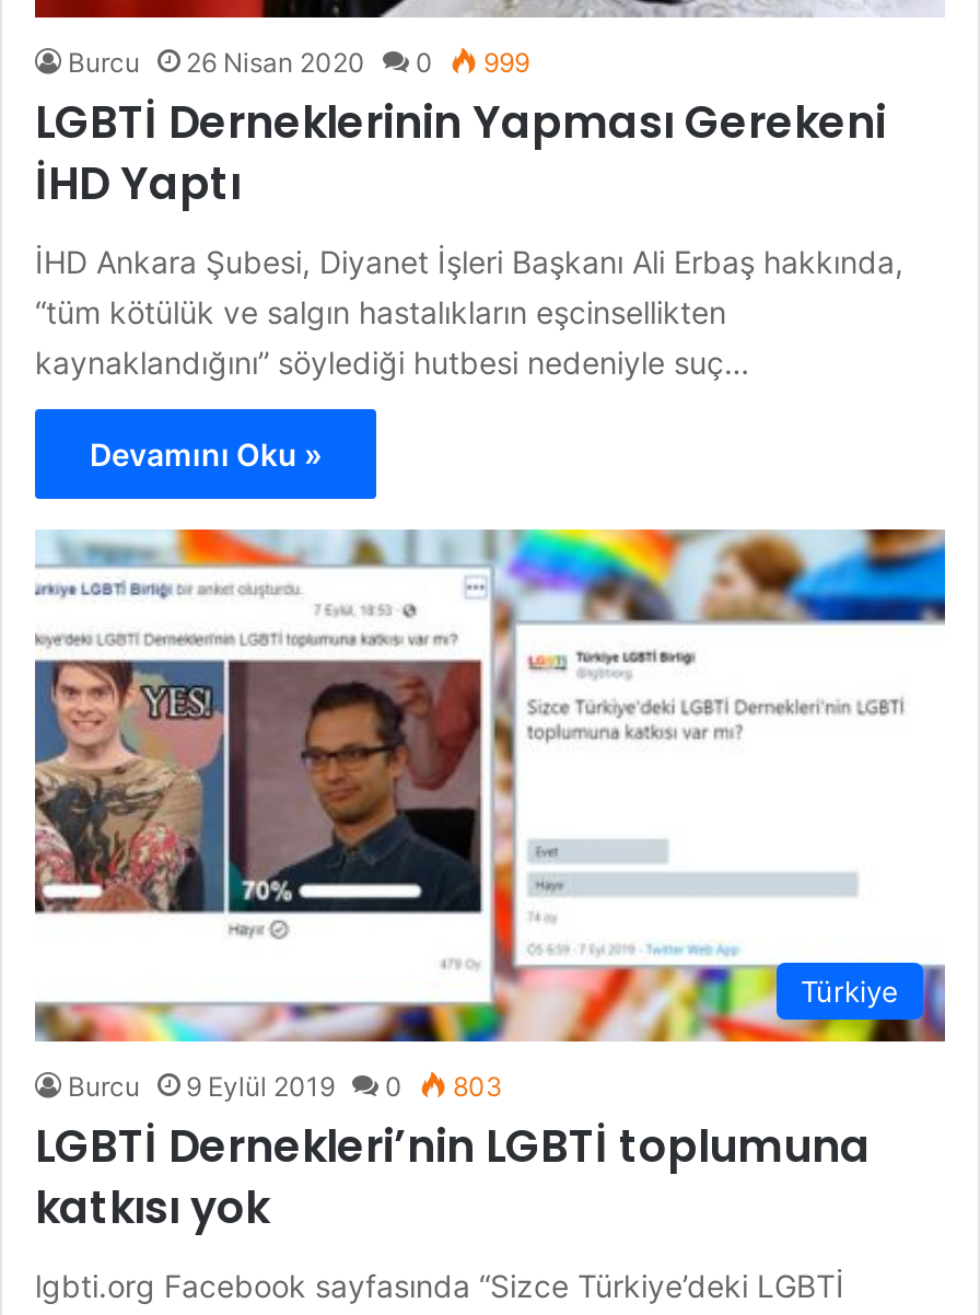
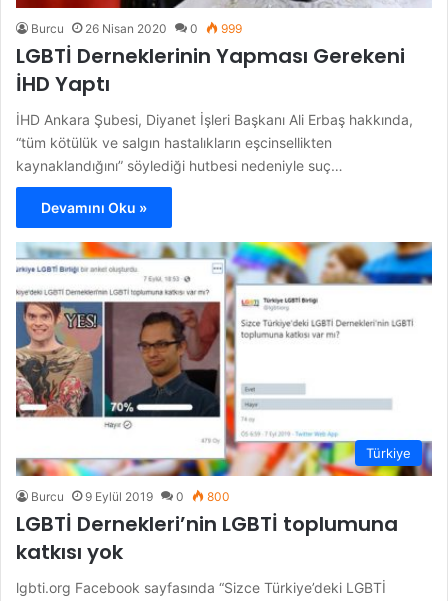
- Burcu 9 Eylül 2019 0 803
+ Burcu 9 Eylül 2019 0 800
